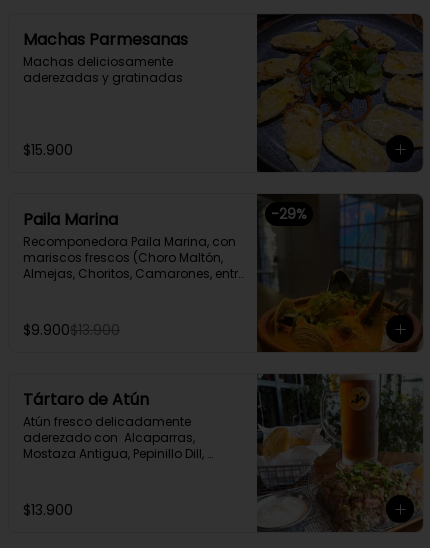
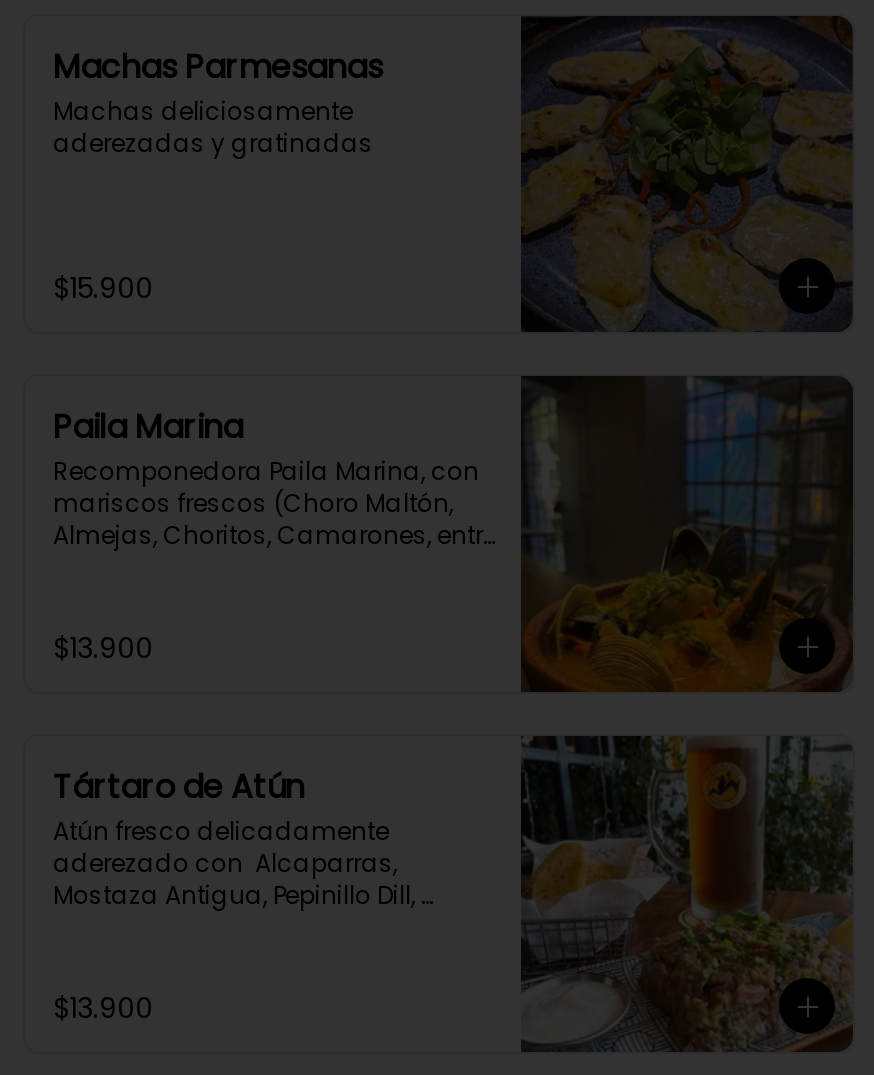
- -29%

- $9.900$13.900
+ $13.900
